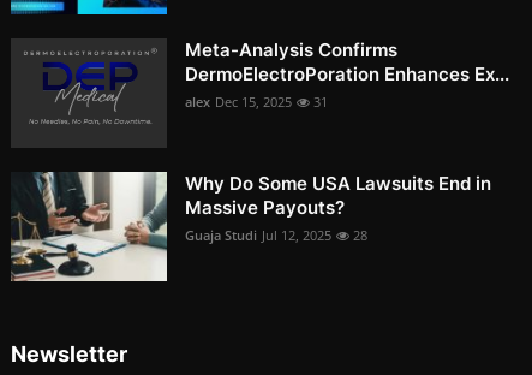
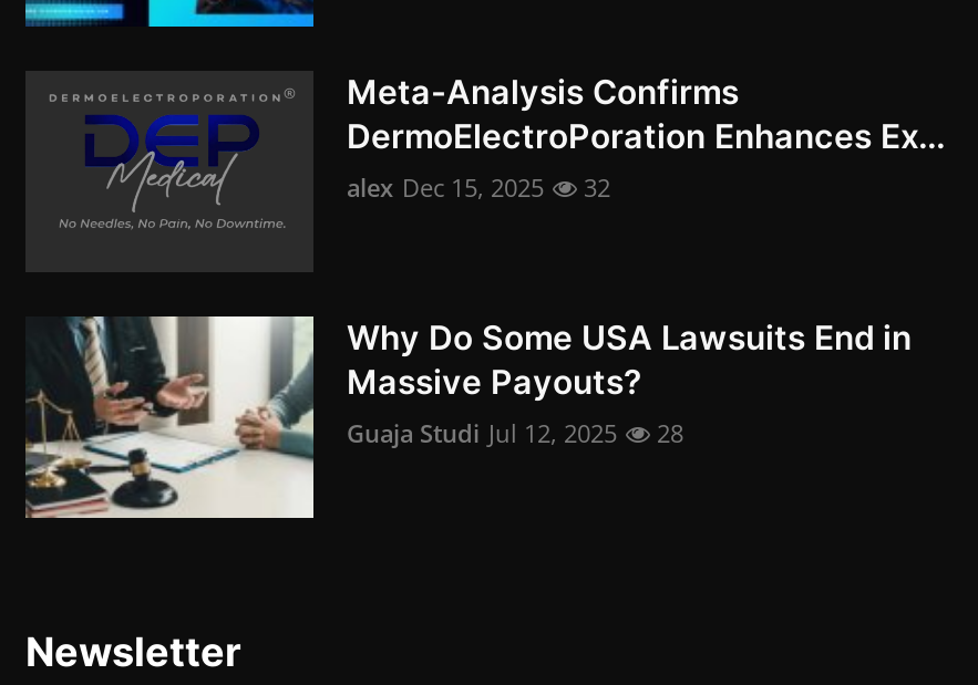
- alex Dec 15, 2025 31
+ alex Dec 15, 2025 32
